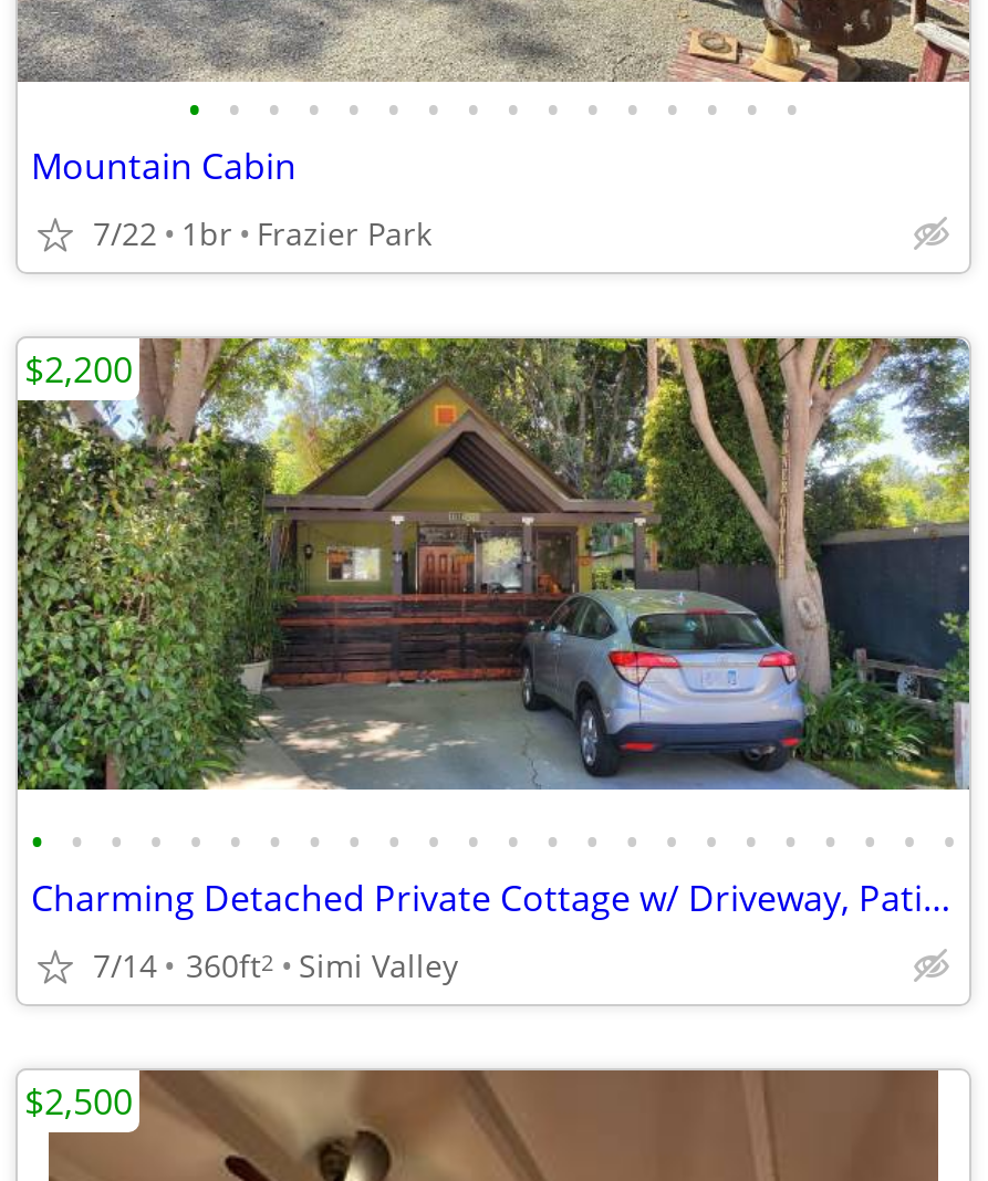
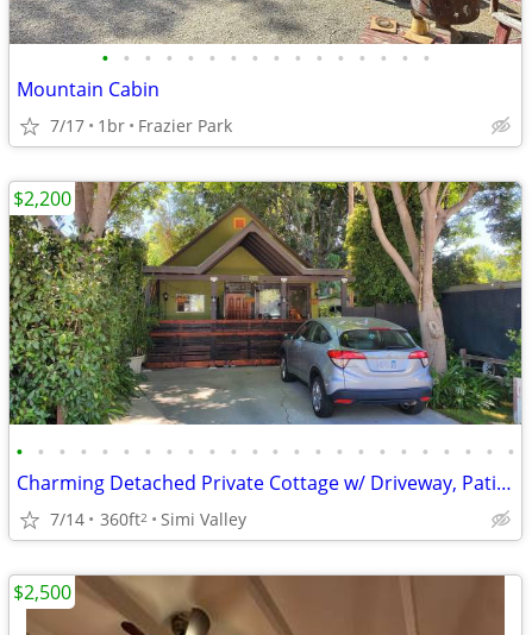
- 7/22 1br Frazier Park
+ 7/17 1br Frazier Park
